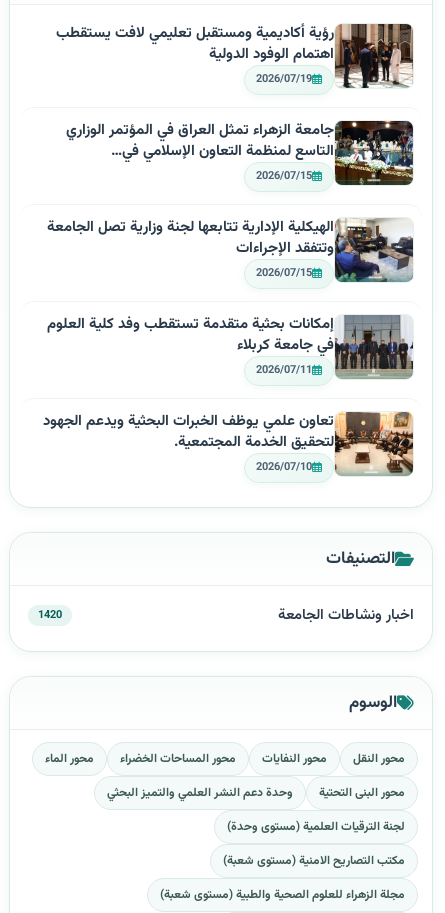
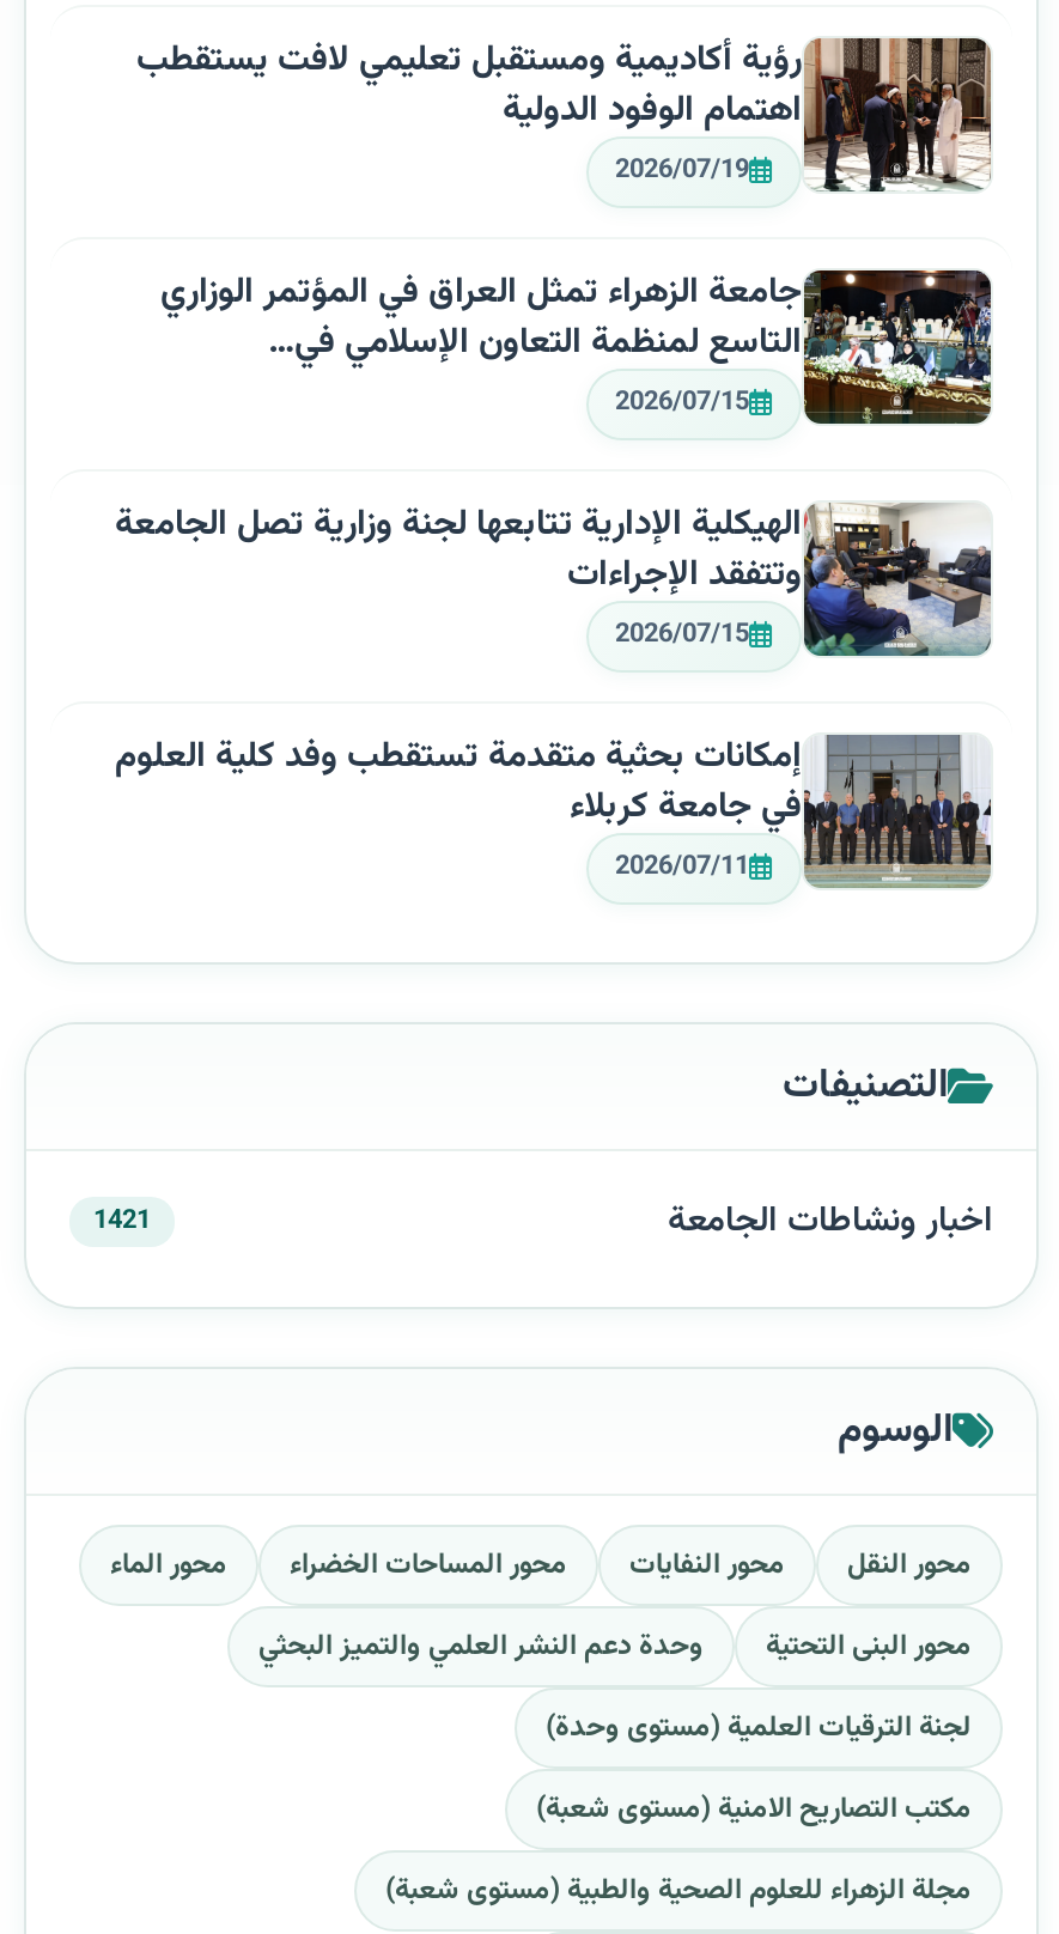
- [image]
- تعاون علمي يوظف الخبرات البحثية ويدعم الجهود
- لتحقيق الخدمة المجتمعية.
- 2026/07/10

- 1420
+ 1421
